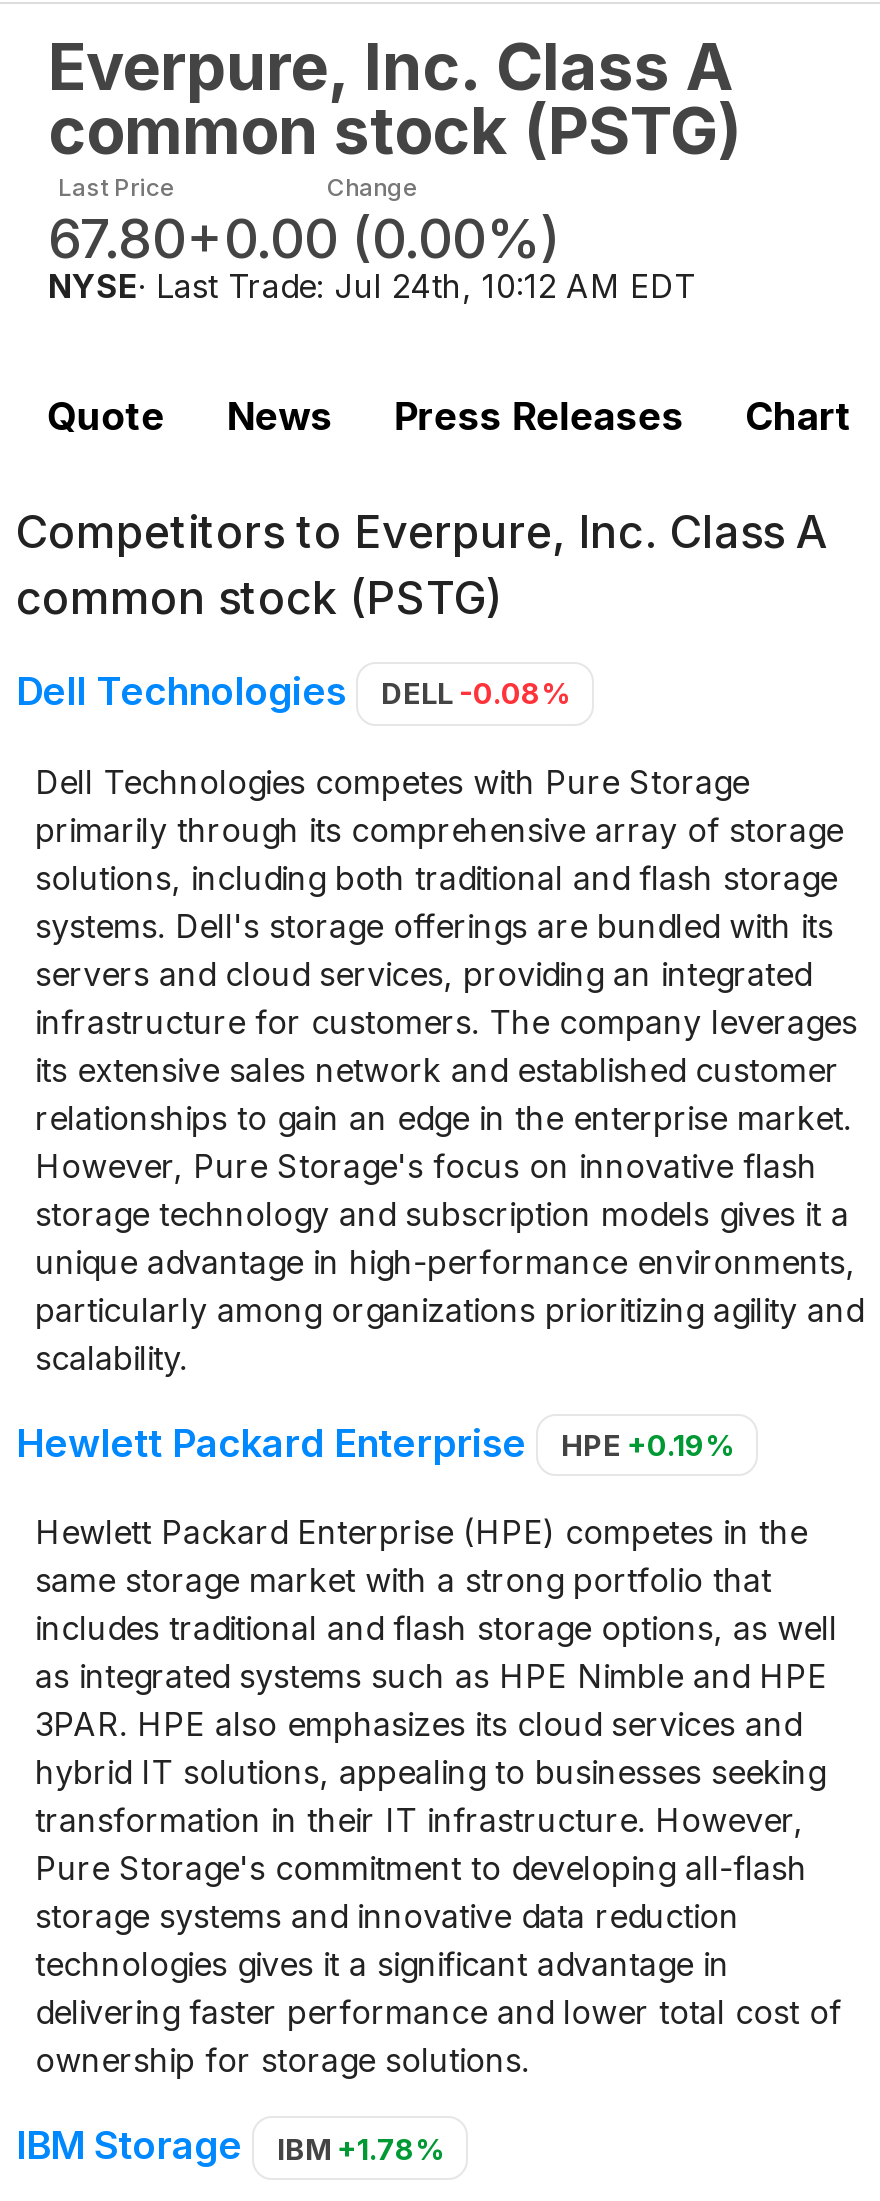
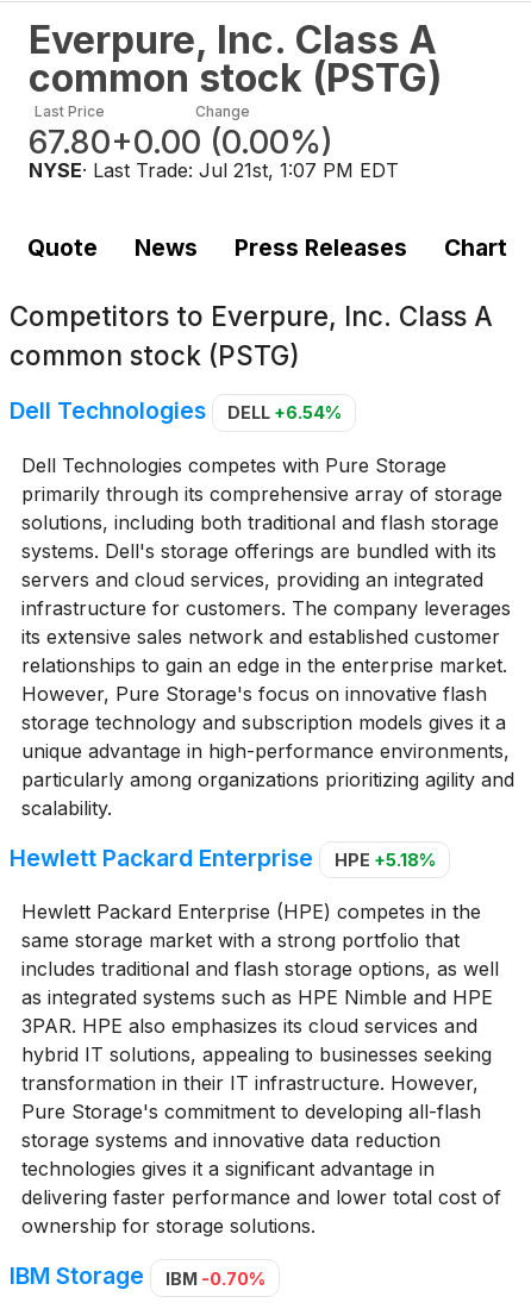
- NYSE · Last Trade: Jul 24th, 10:12 AM EDT
+ NYSE · Last Trade: Jul 21st, 1:07 PM EDT

- Dell Technologies DELL -0.08%
+ Dell Technologies DELL +6.54%

- Hewlett Packard Enterprise HPE +0.19%
+ Hewlett Packard Enterprise HPE +5.18%

- IBM Storage IBM +1.78%
+ IBM Storage IBM -0.70%
